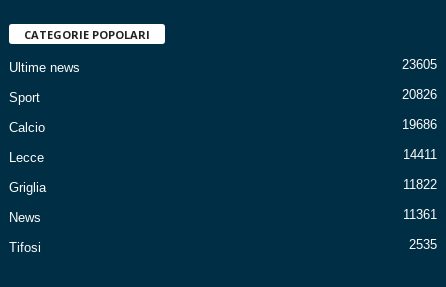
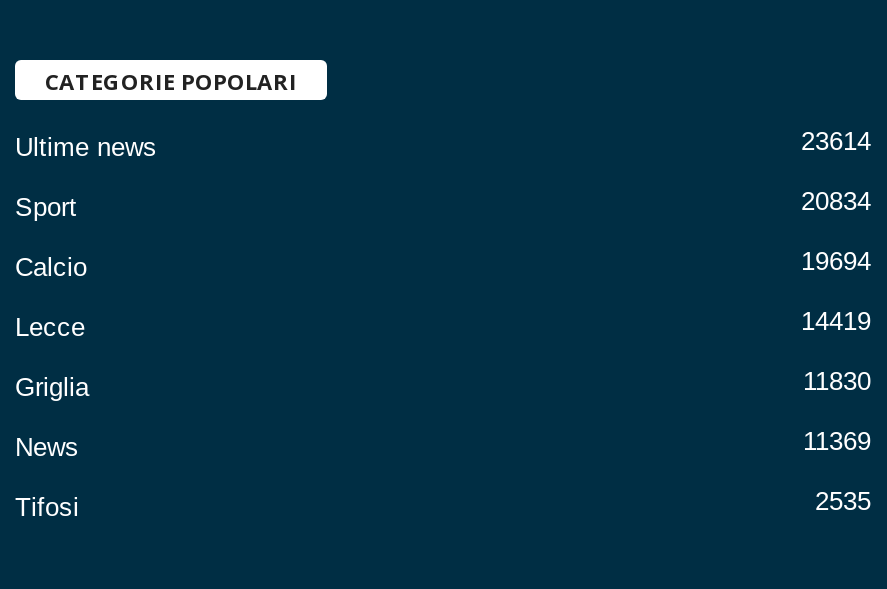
- 23605
+ 23614

- 20826
+ 20834

- 19686
+ 19694

- 14411
+ 14419

- 11822
+ 11830

- 11361
+ 11369
